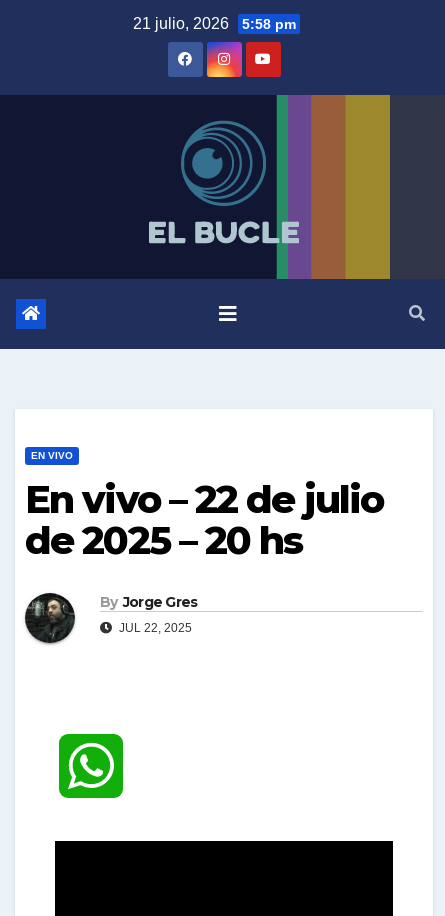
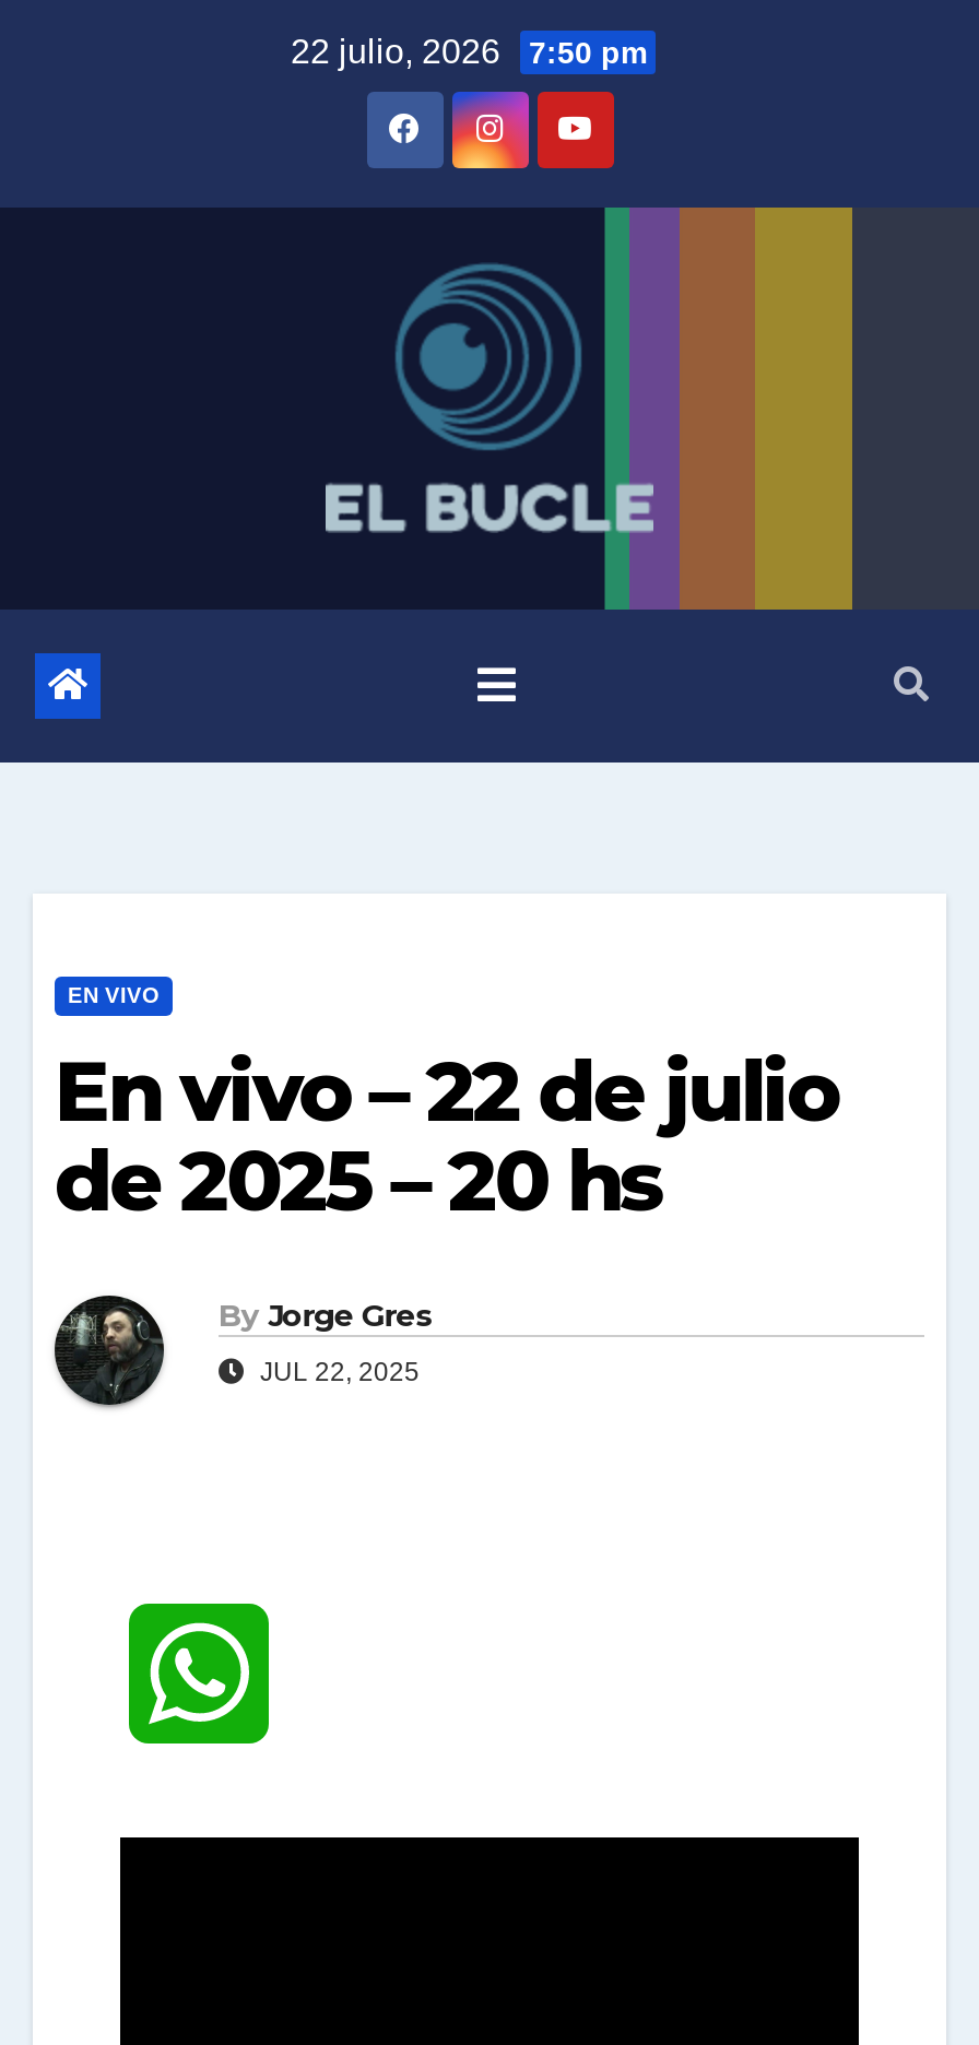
- 21 julio, 2026 5:58 pm
+ 22 julio, 2026 7:50 pm
